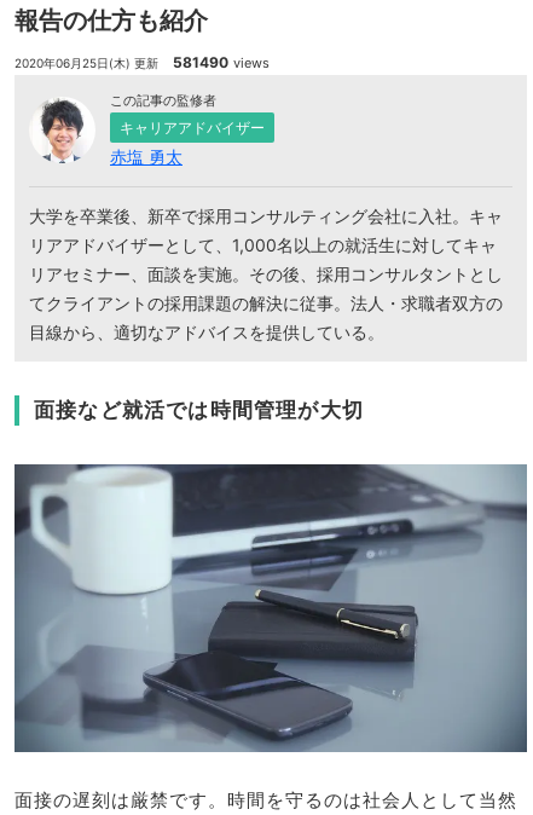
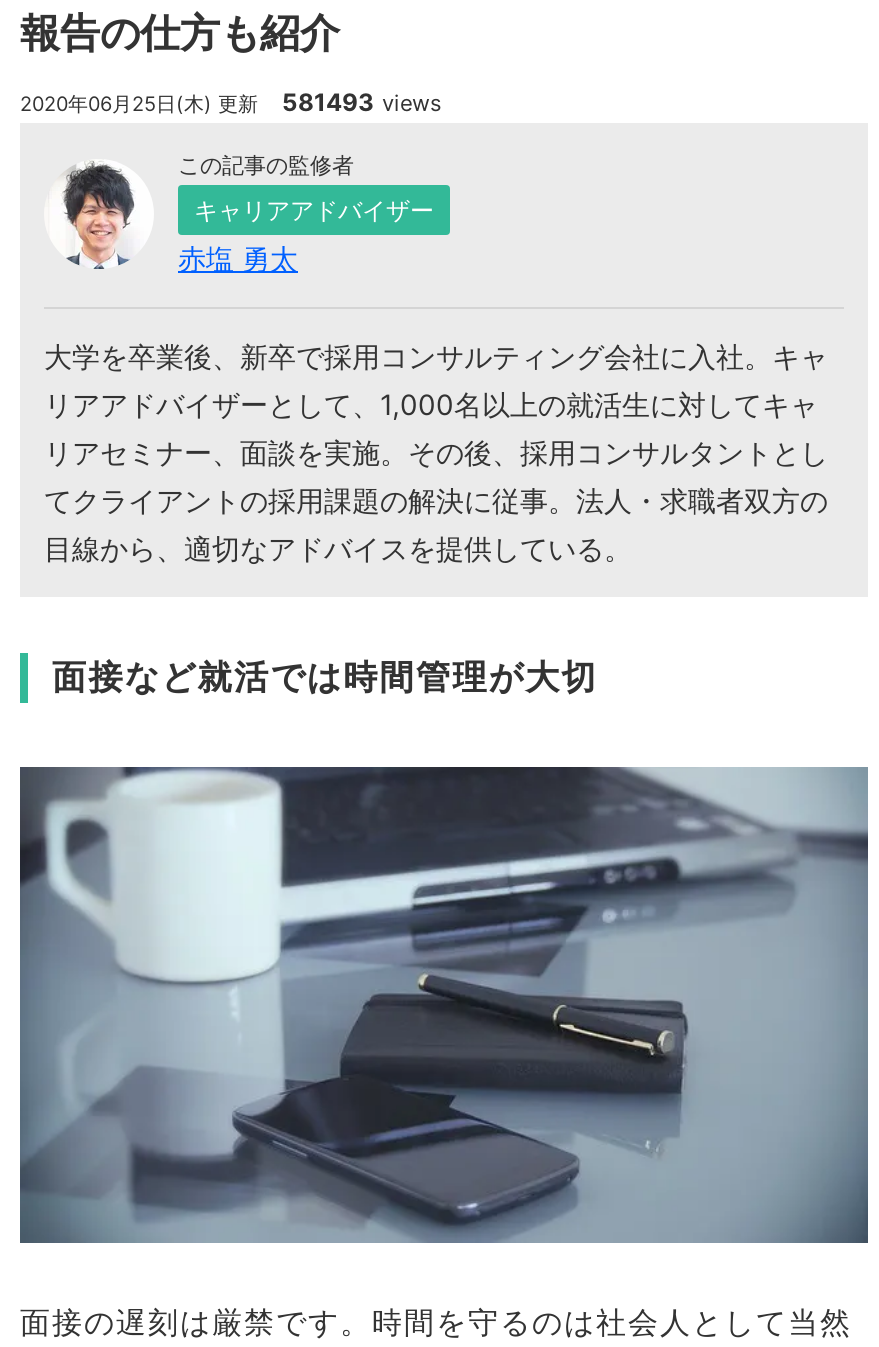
- 2020年06月25日(木) 更新 581490 views
+ 2020年06月25日(木) 更新 581493 views
